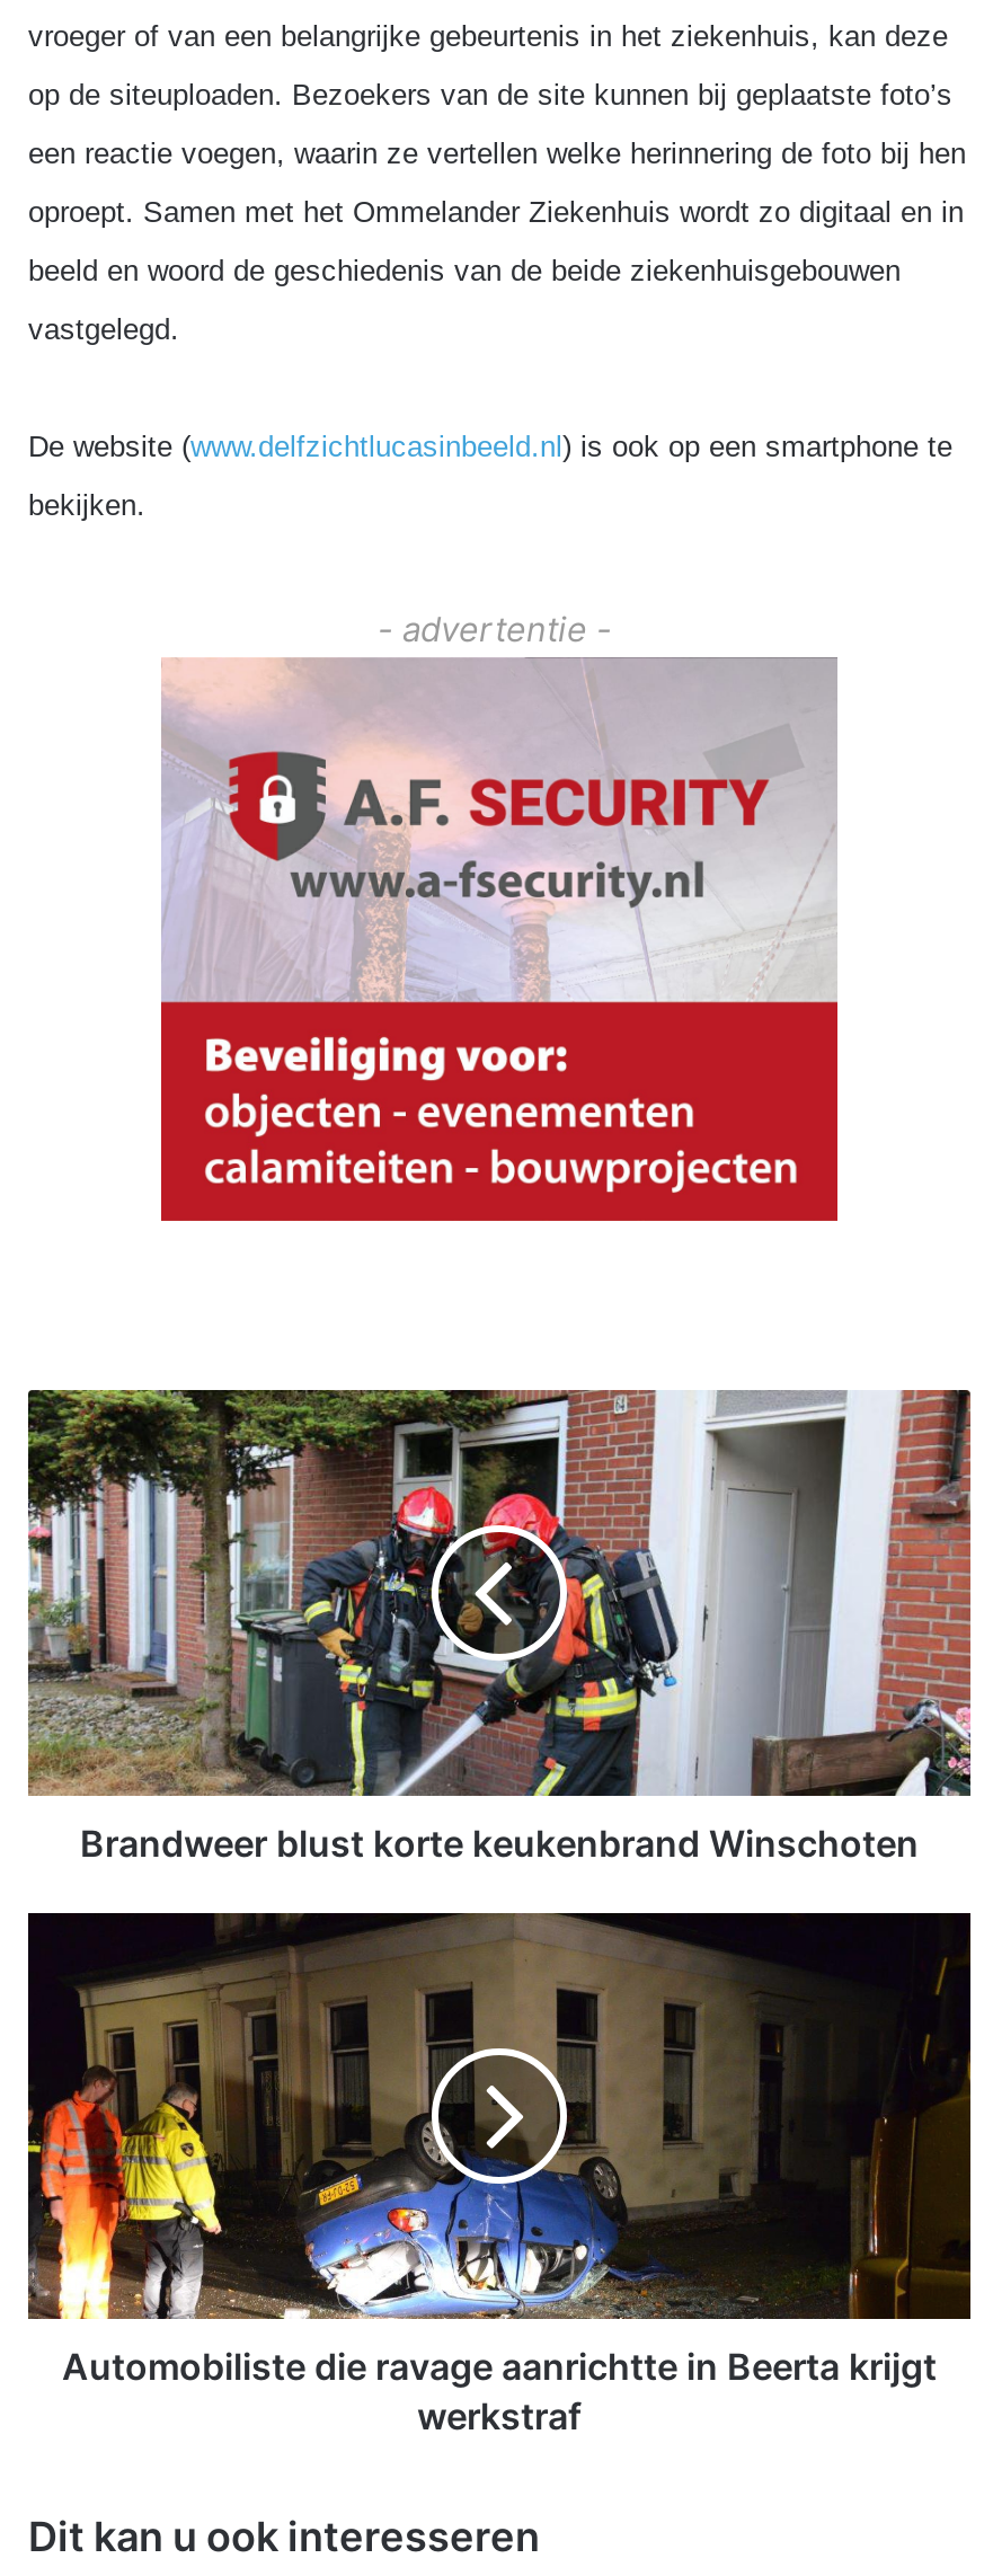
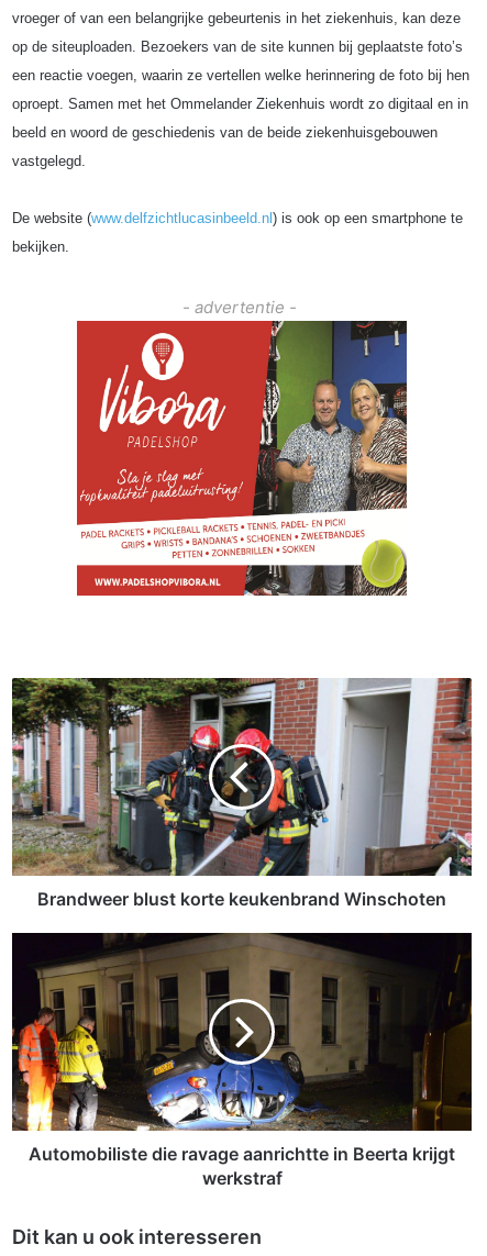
- [image]
+ [image]
